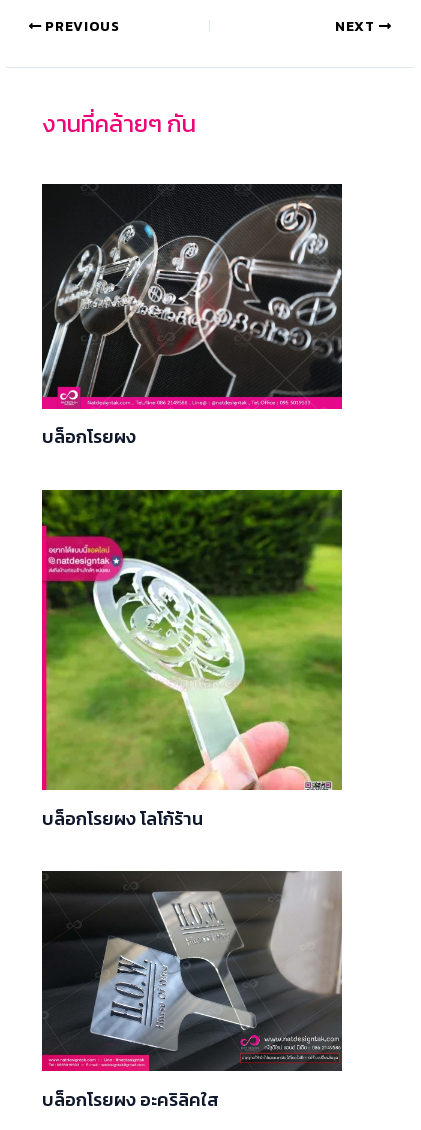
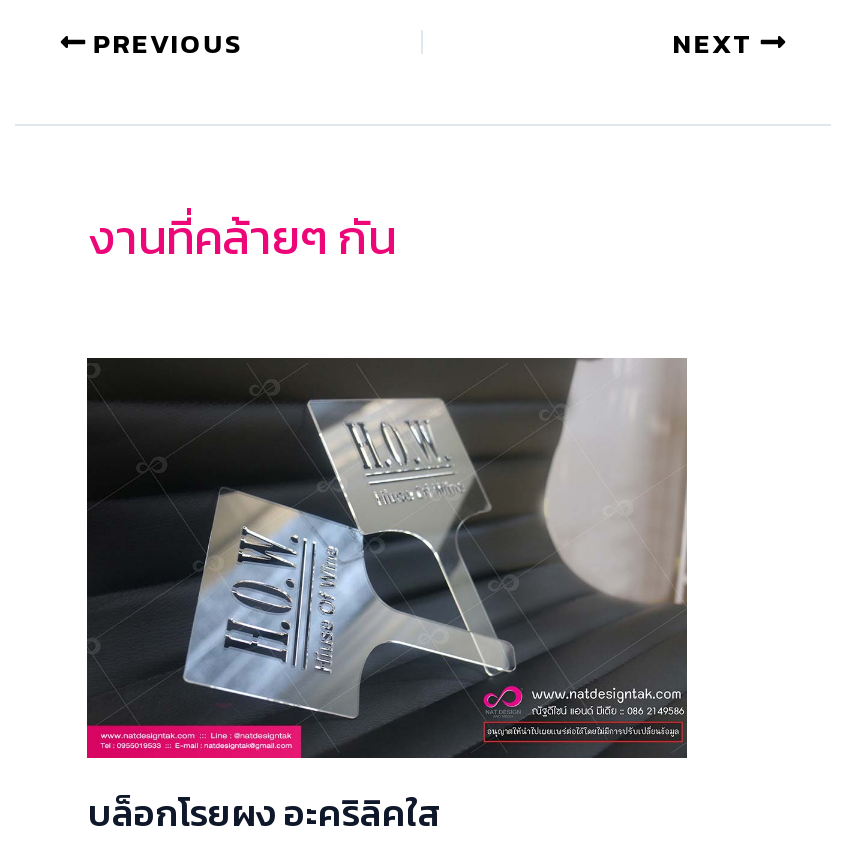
- [image]
- บล็อกโรยผง

- [image]
- บล็อกโรยผง โลโก้ร้าน
